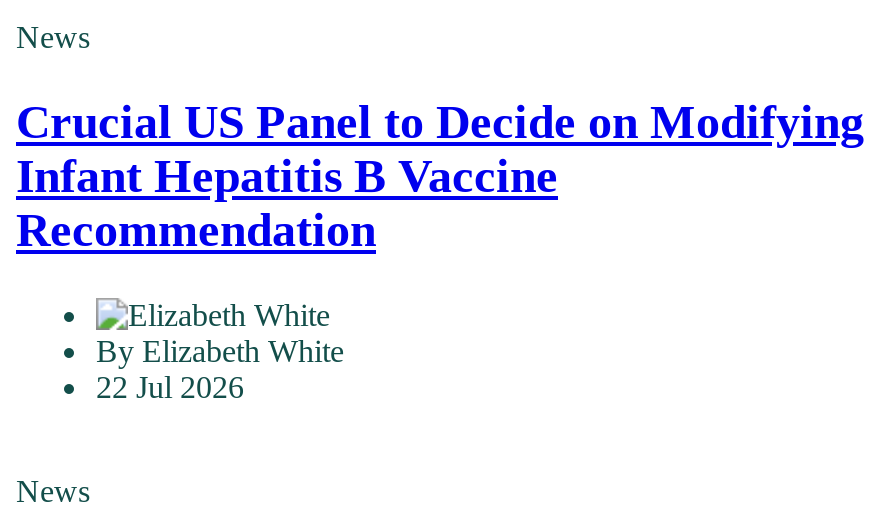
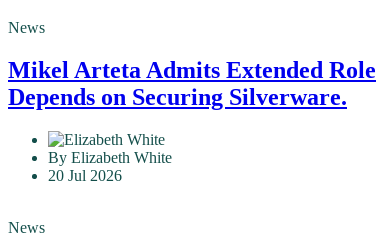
- Crucial US Panel to Decide on Modifying
- Infant Hepatitis B Vaccine
- Recommendation
+ Mikel Arteta Admits Extended Role
+ Depends on Securing Silverware.

- 22 Jul 2026
+ 20 Jul 2026
